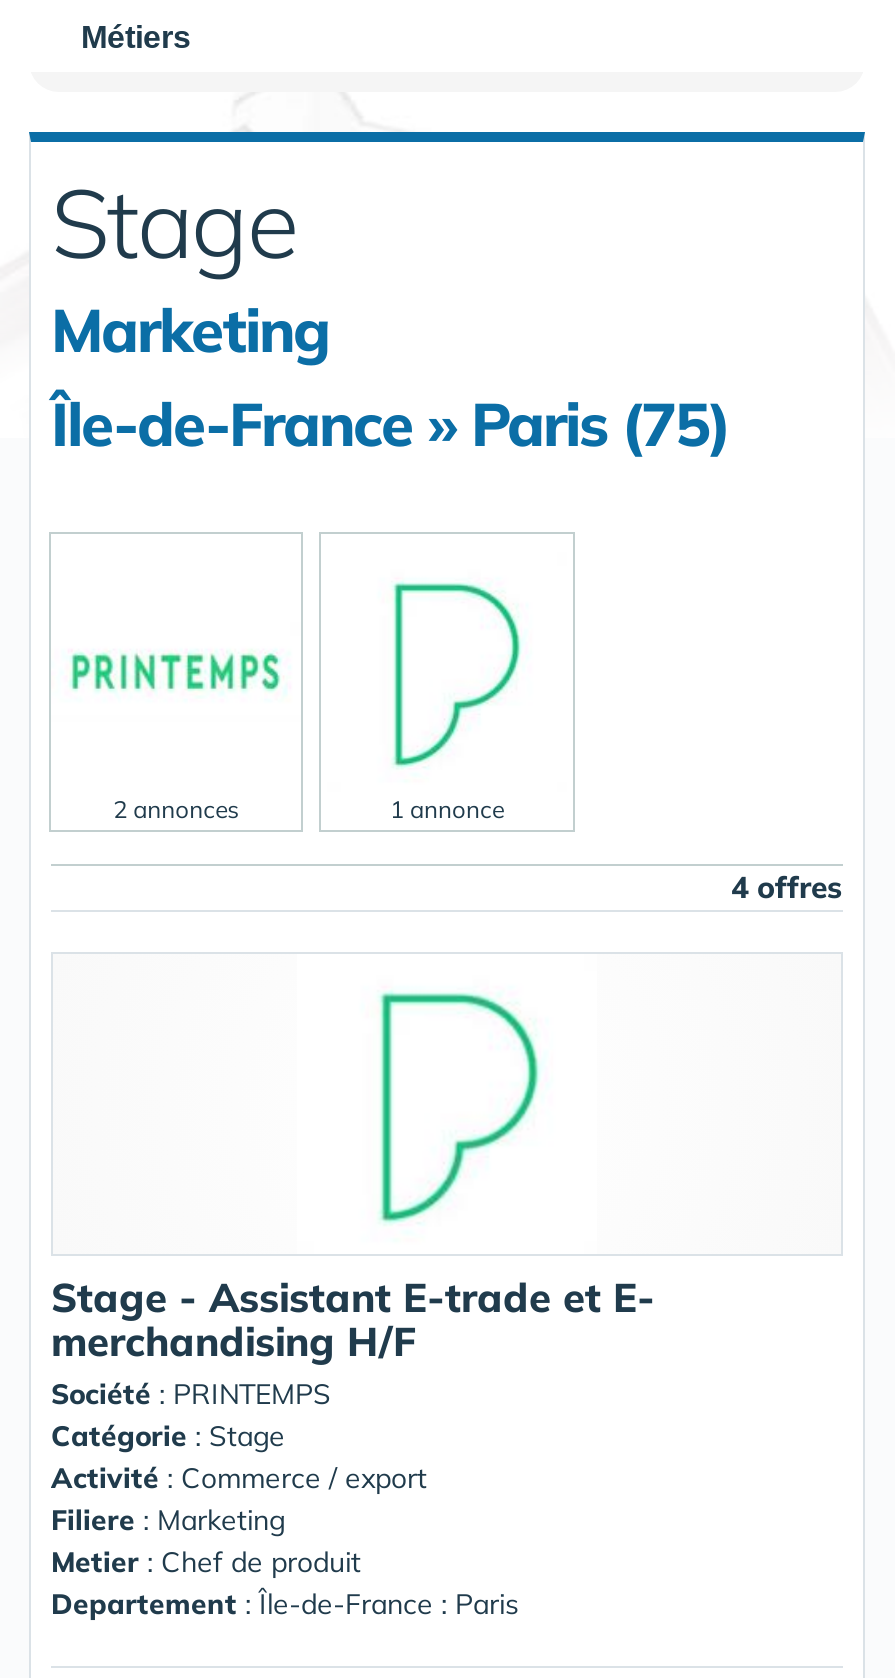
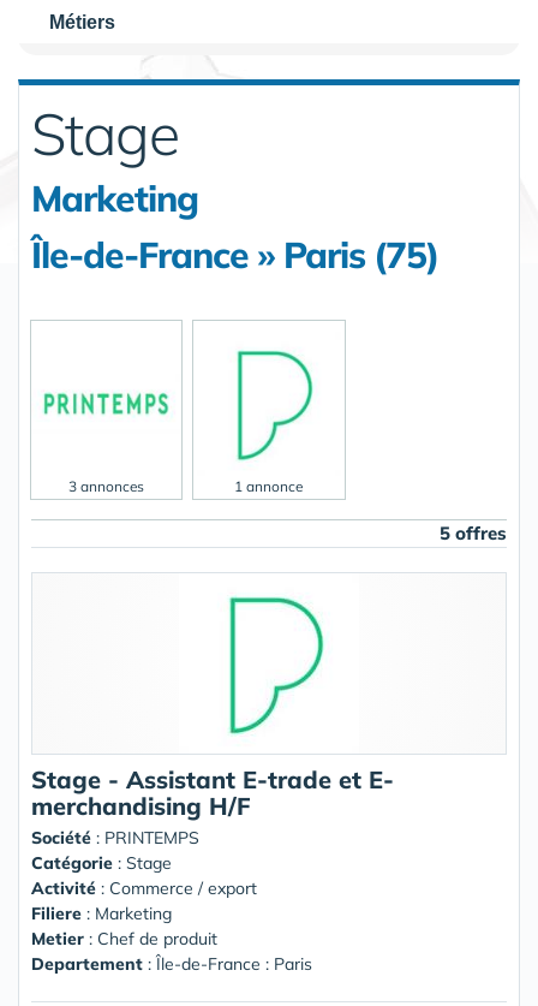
- 2 annonces
+ 3 annonces

- 4 offres
+ 5 offres
